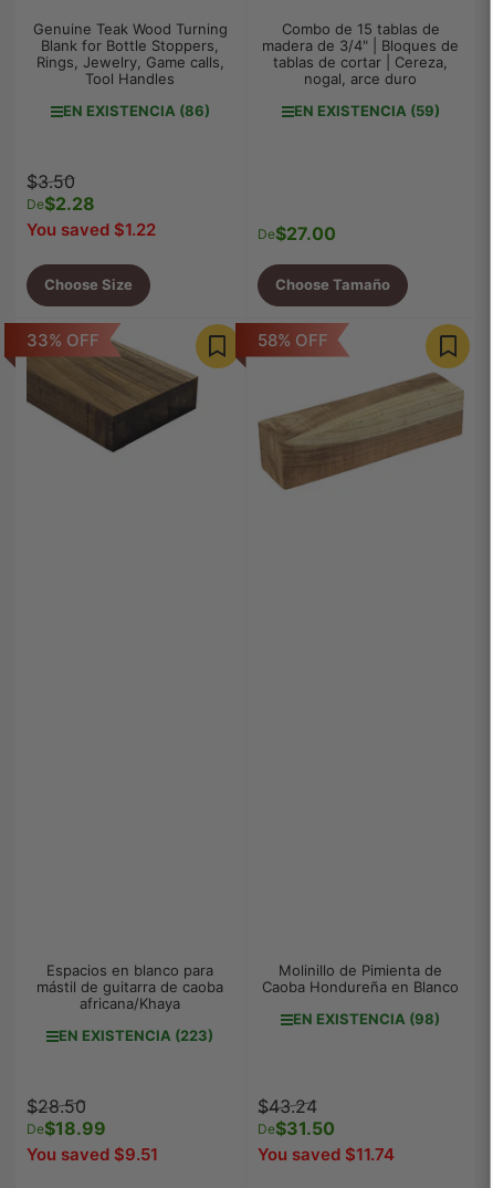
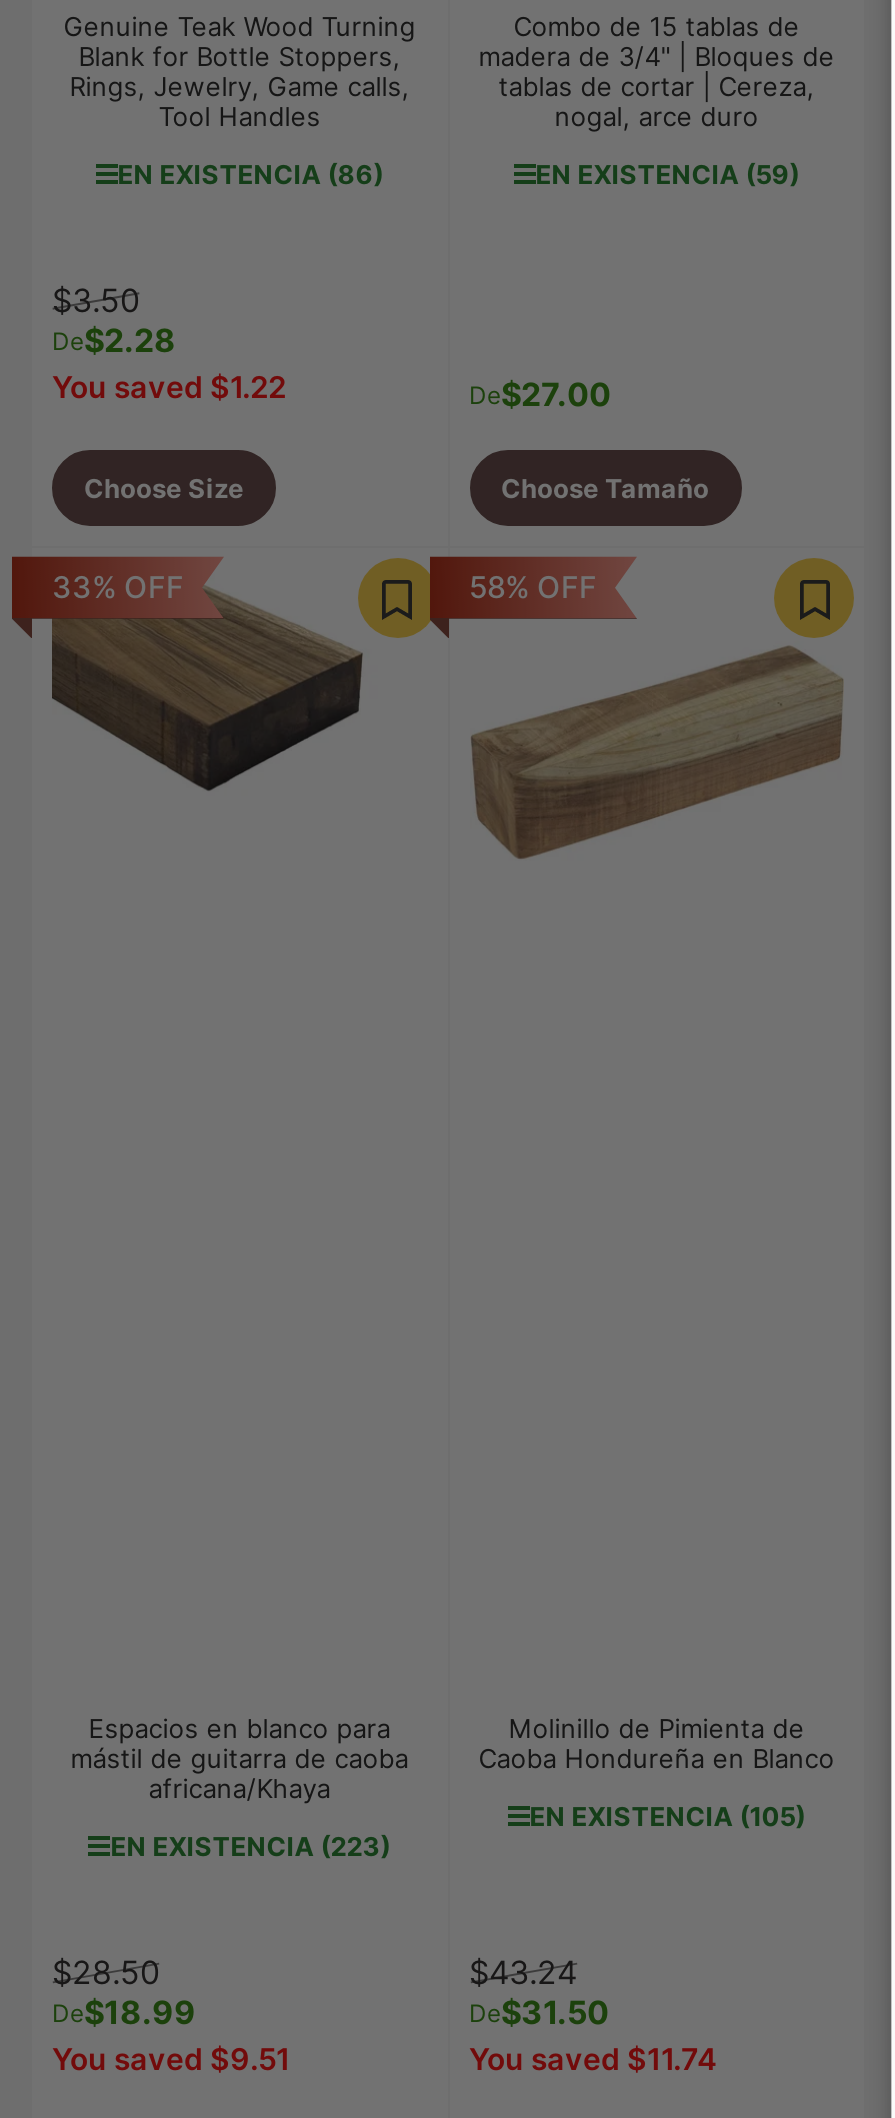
- EN EXISTENCIA (98)
+ EN EXISTENCIA (105)
